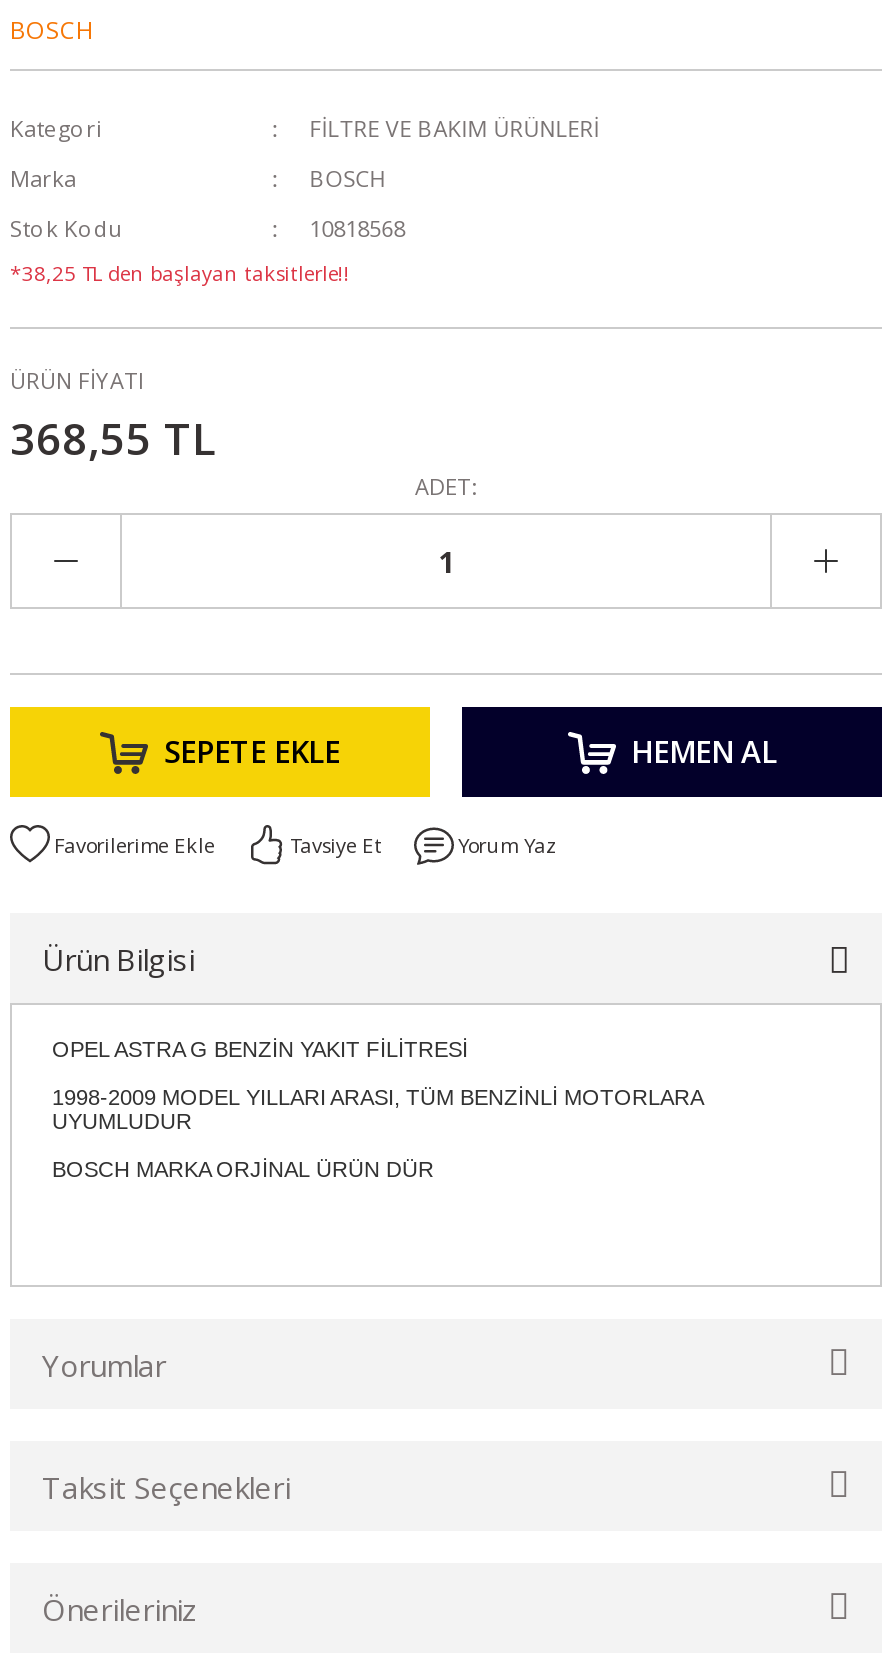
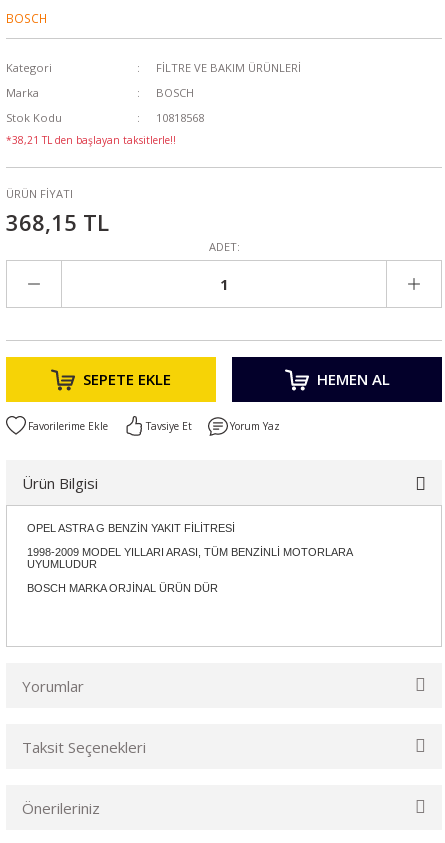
- *38,25 TL den başlayan taksitlerle!!
+ *38,21 TL den başlayan taksitlerle!!

- 368,55 TL
+ 368,15 TL
